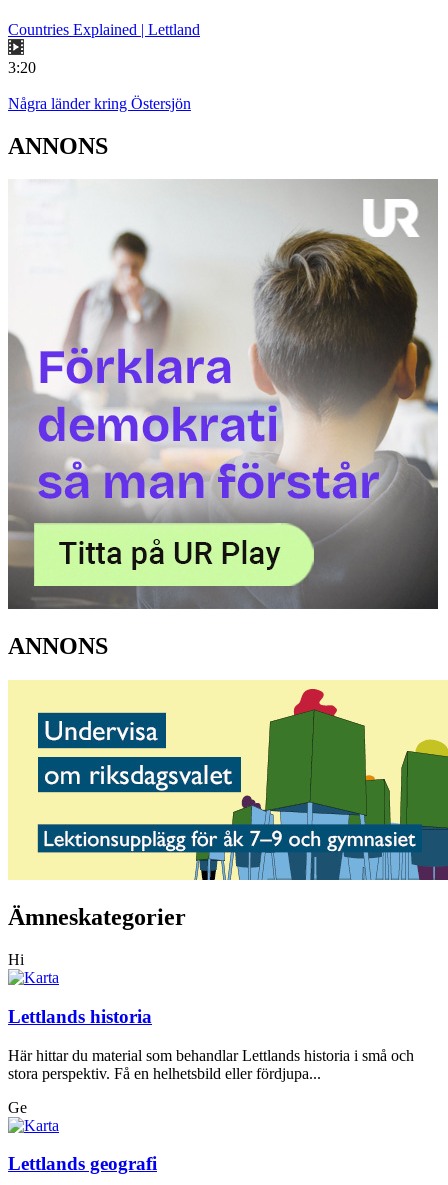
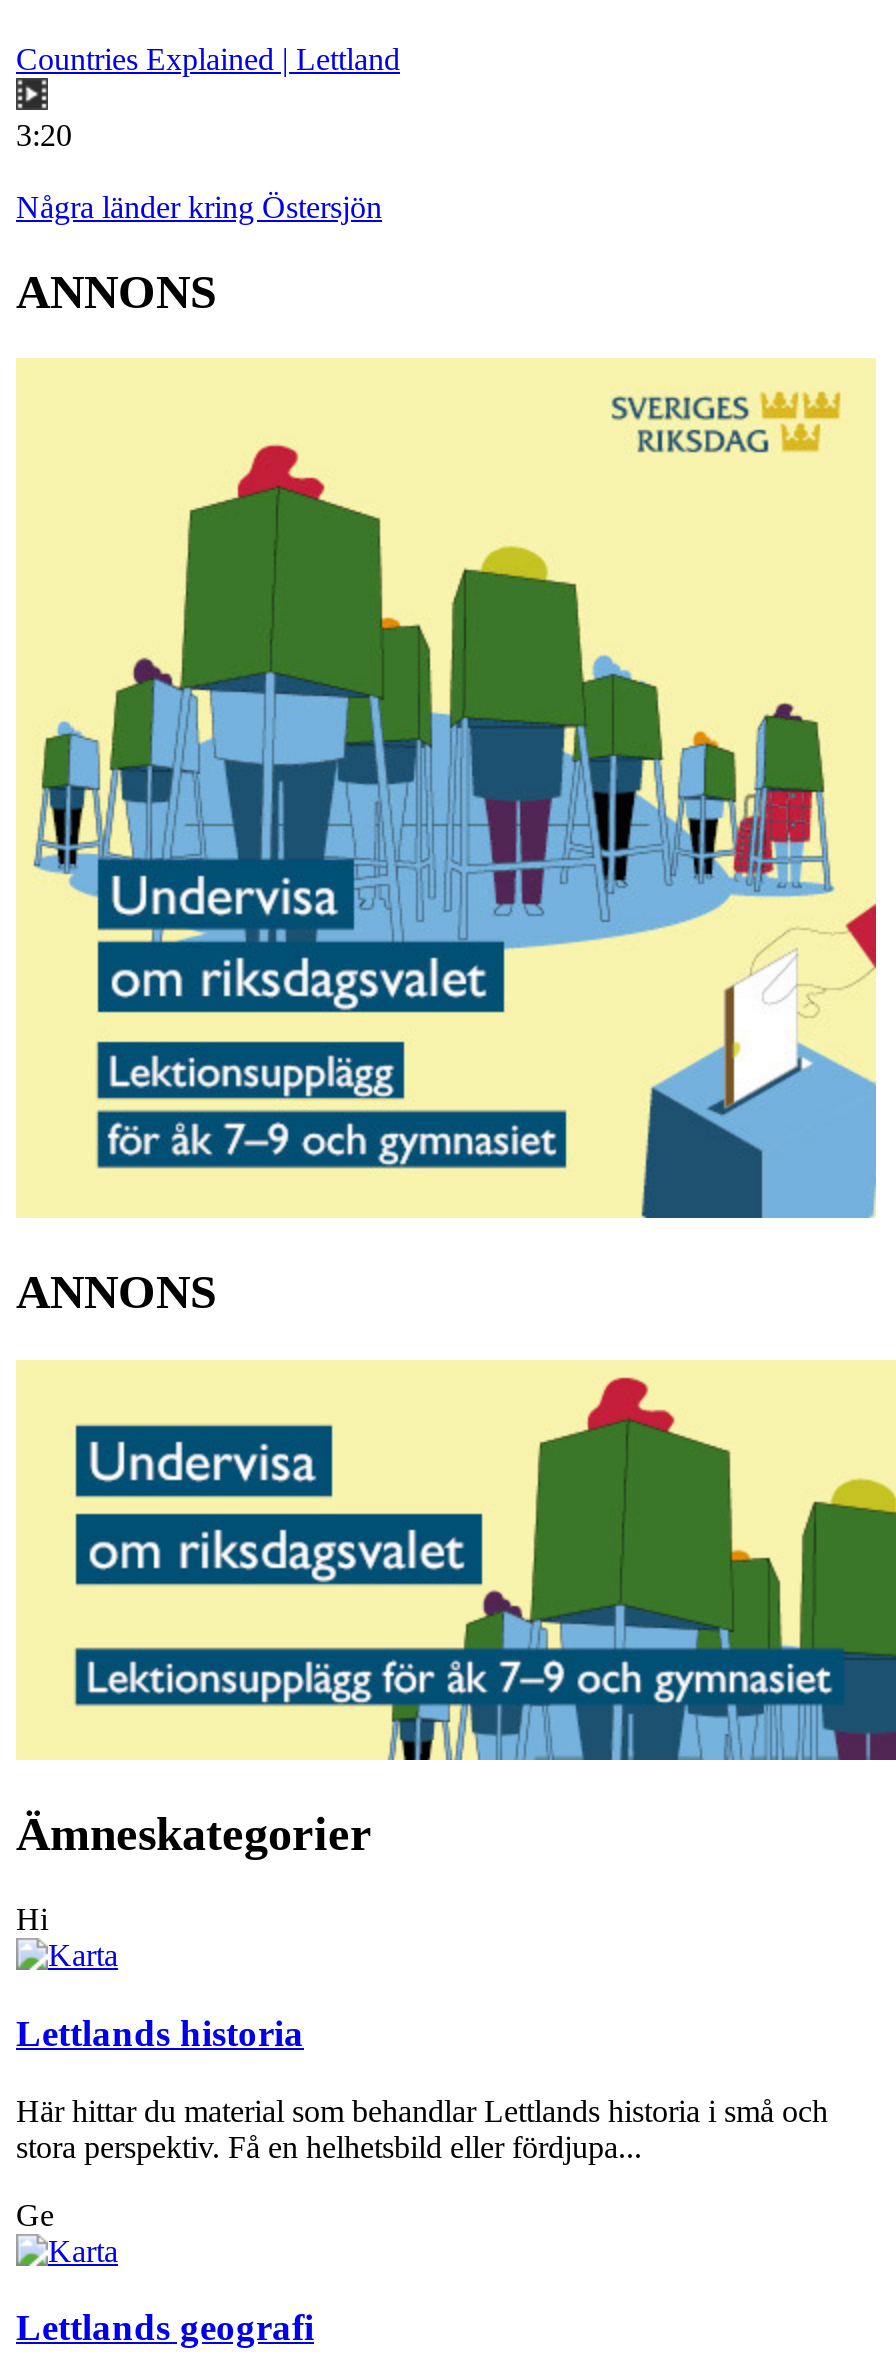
- [image]
+ [image]
